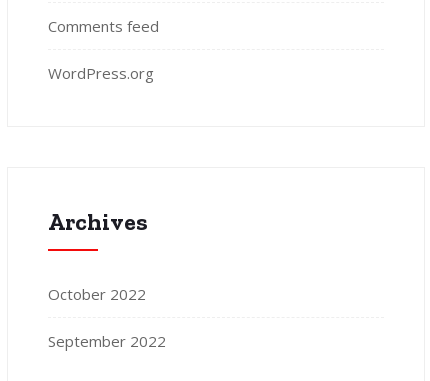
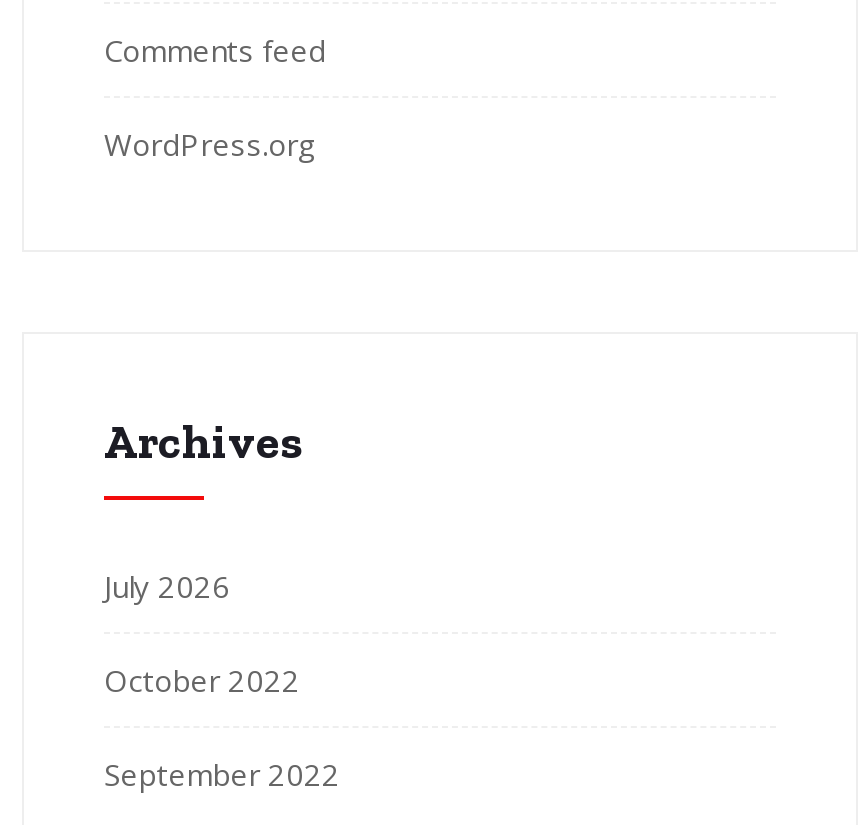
+ July 2026
